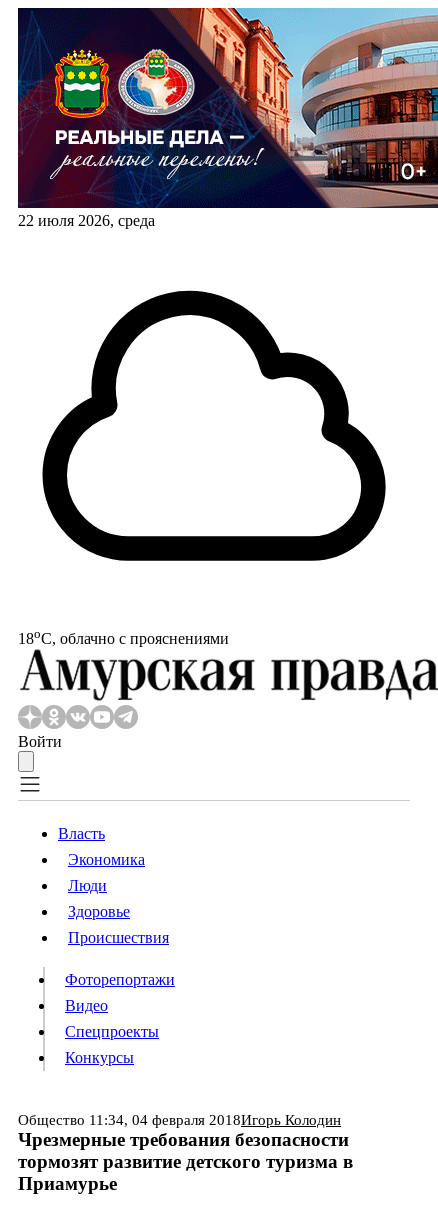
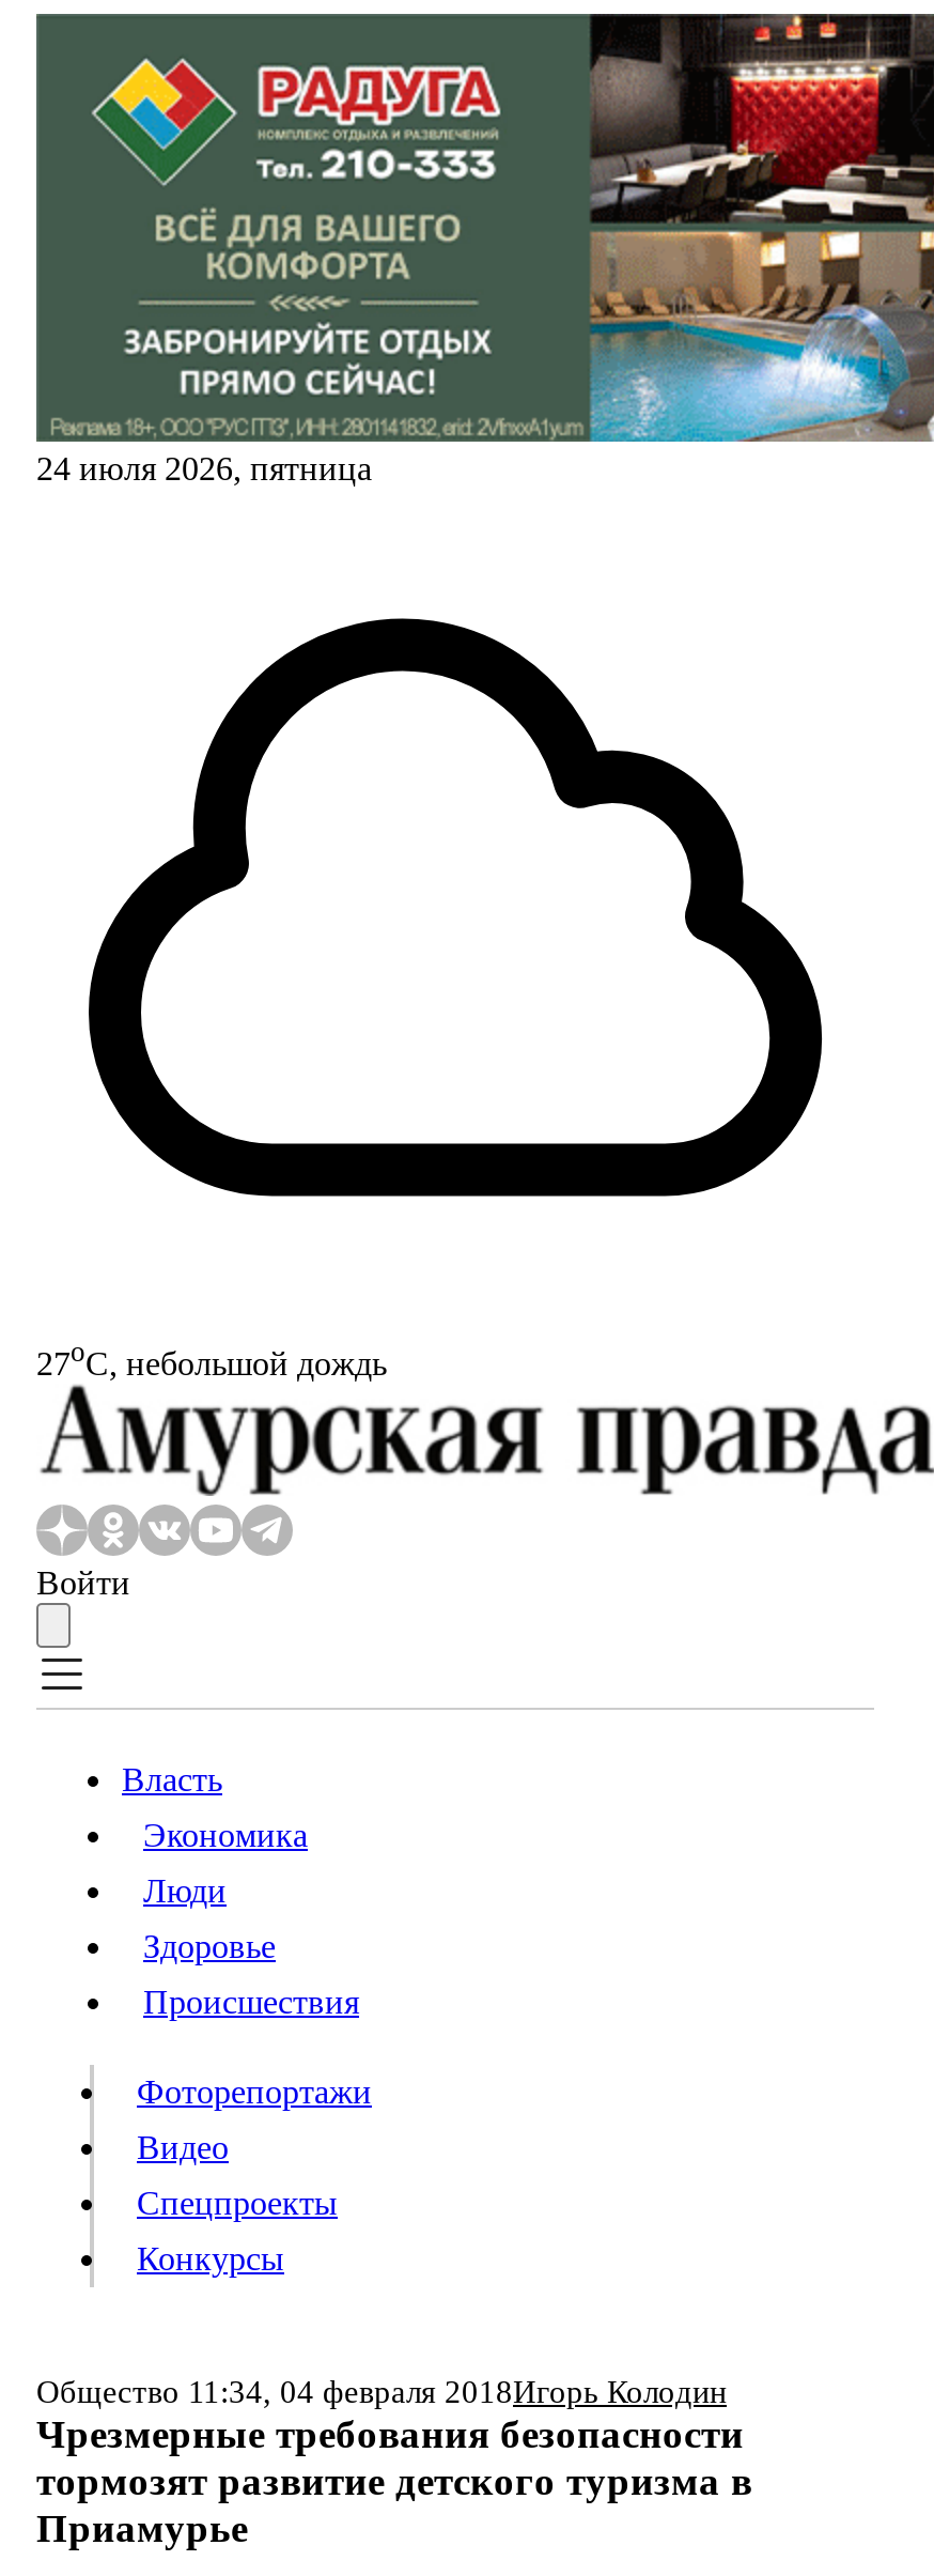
- [image]
- 22 июля 2026, среда
+ [image]
+ 24 июля 2026, пятница

- 18oС, облачно с прояснениями
+ 27oС, небольшой дождь
